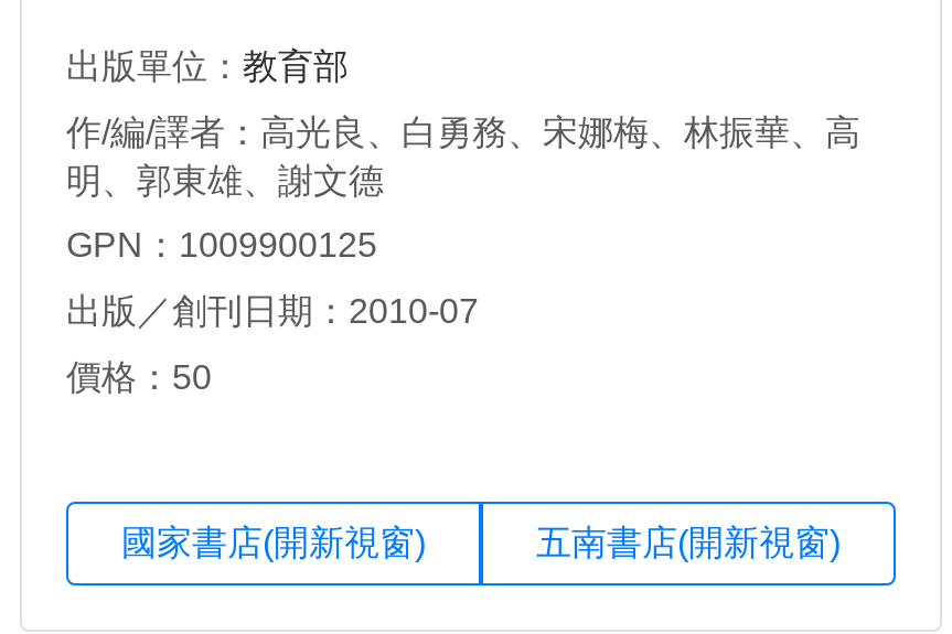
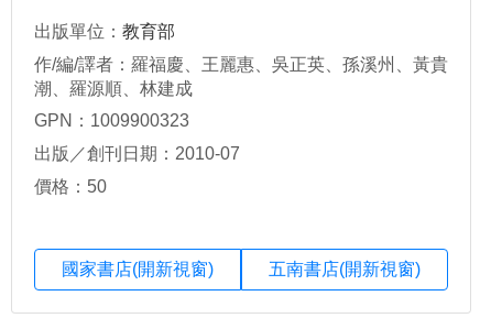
- 作/編/譯者：高光良、白勇務、宋娜梅、林振華、高
- 明、郭東雄、謝文德
+ 作/編/譯者：羅福慶、王麗惠、吳正英、孫溪州、黃貴
+ 潮、羅源順、林建成

- GPN：1009900125
+ GPN：1009900323
